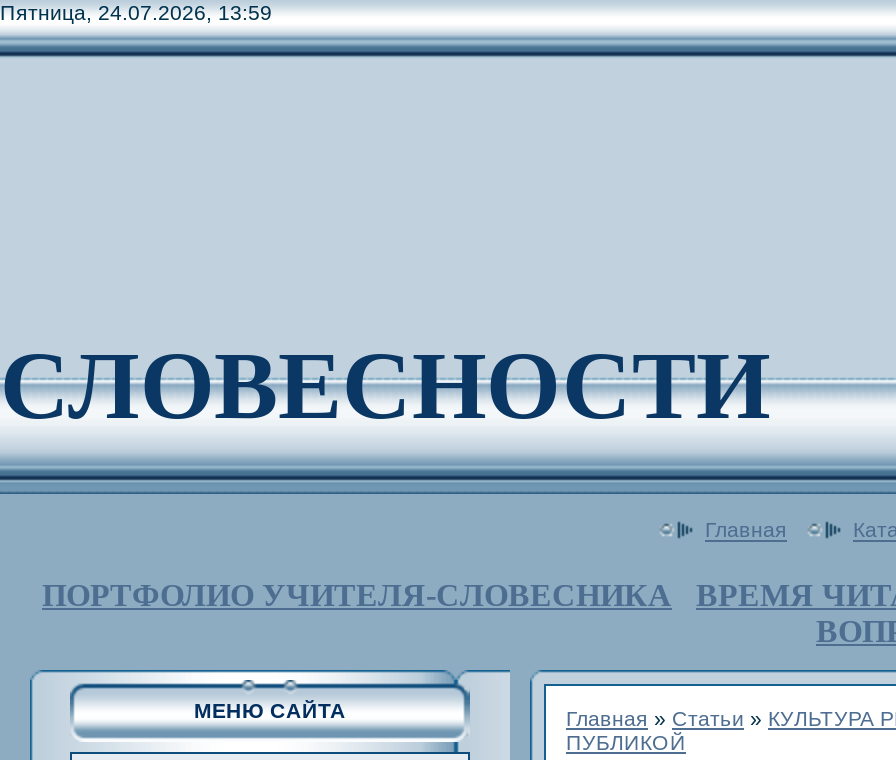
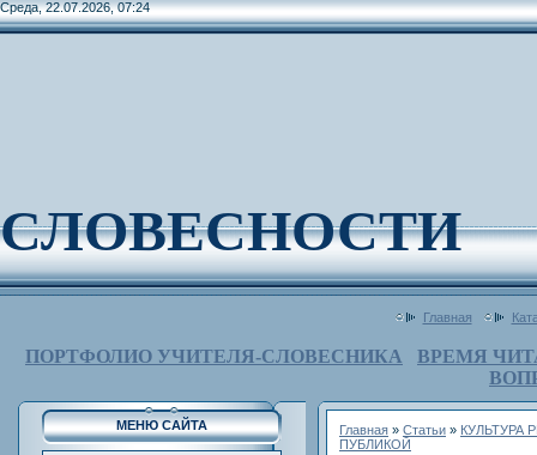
- Пятница, 24.07.2026, 13:59
+ Среда, 22.07.2026, 07:24
